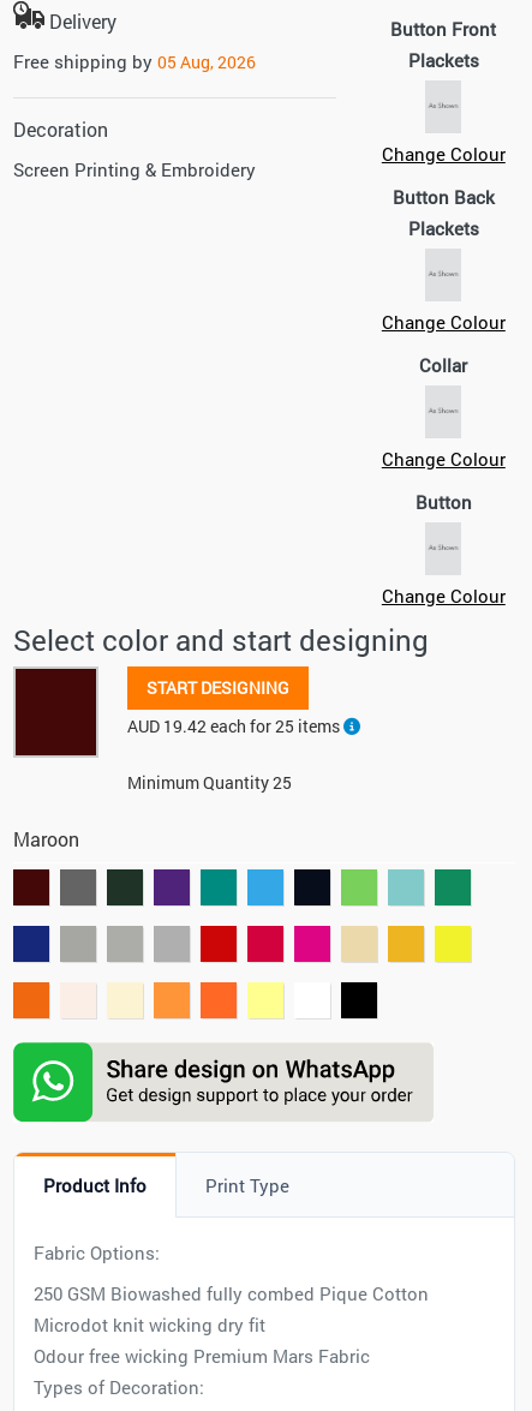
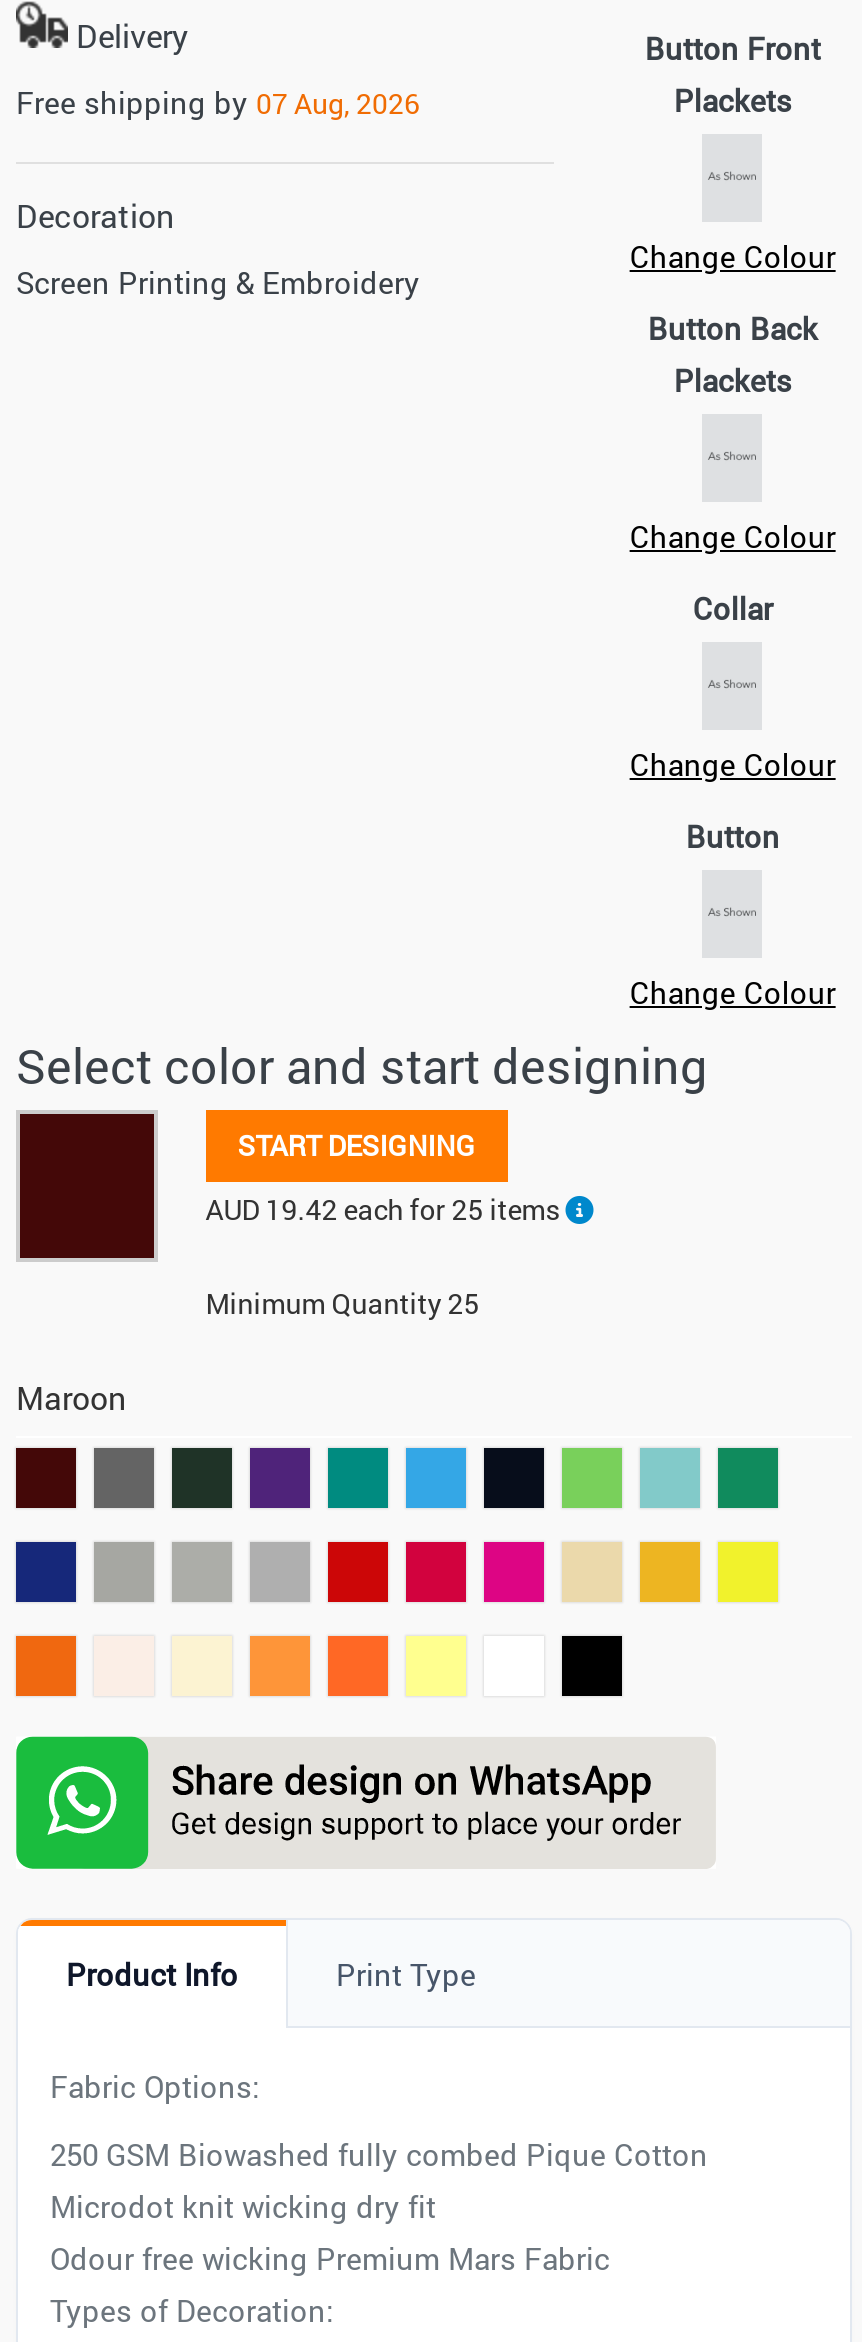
- Free shipping by 05 Aug, 2026
+ Free shipping by 07 Aug, 2026
